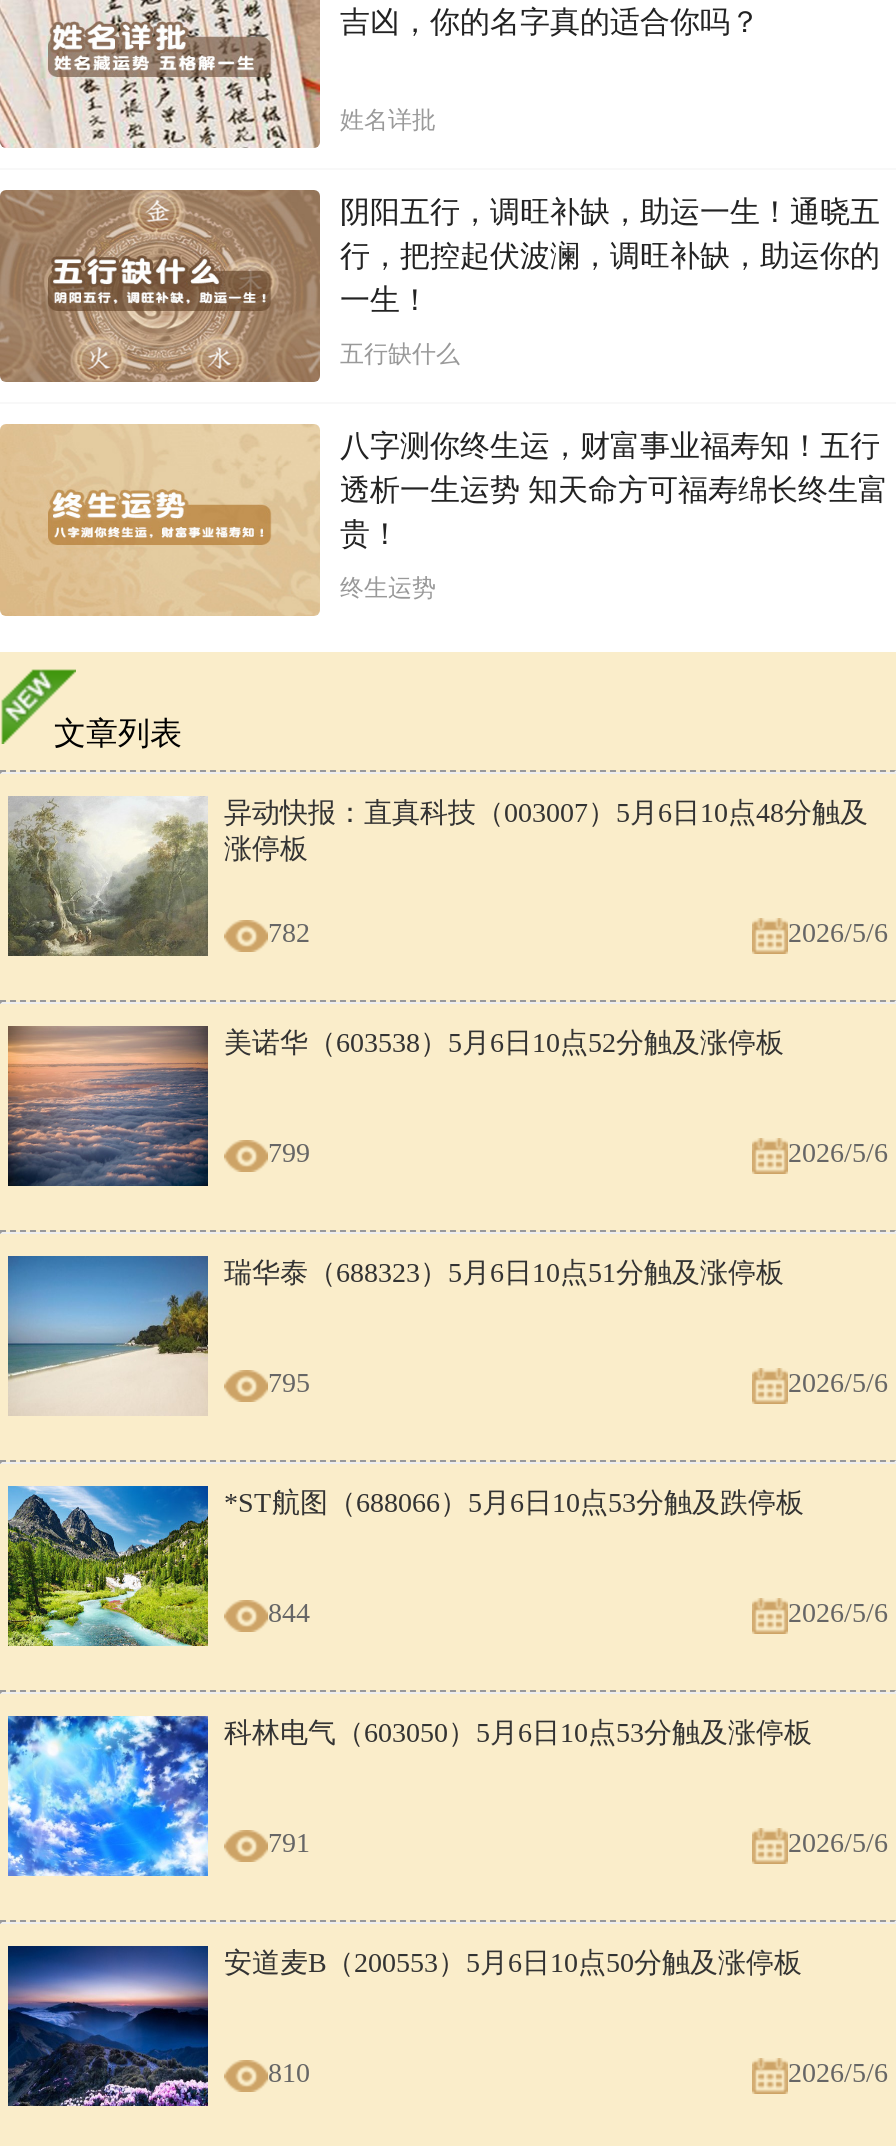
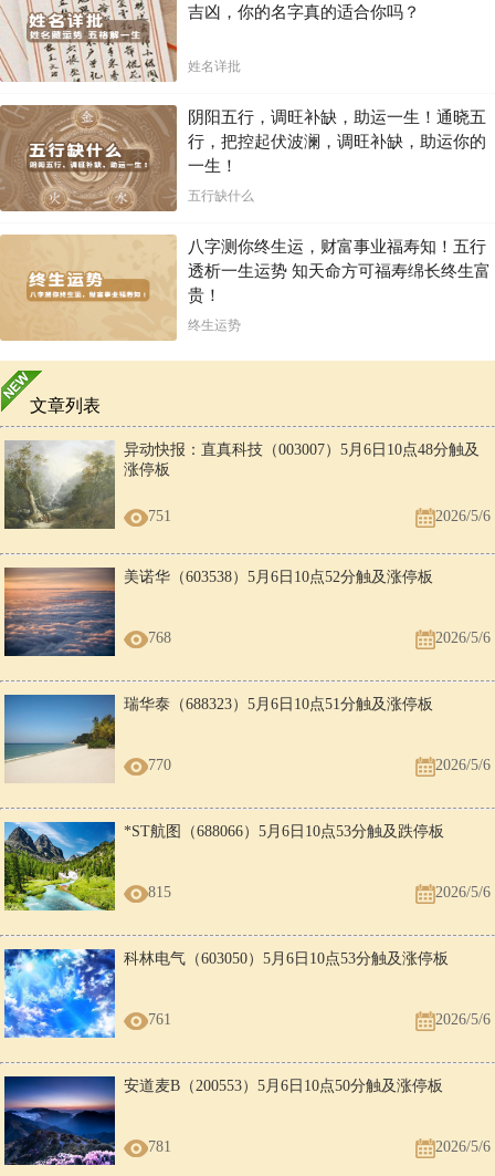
- 782
+ 751

- 799
+ 768

- 795
+ 770

- 844
+ 815

- 791
+ 761

- 810
+ 781
